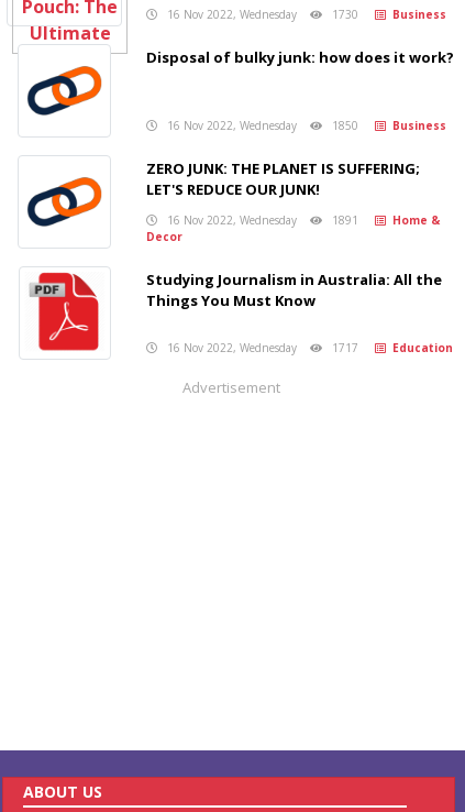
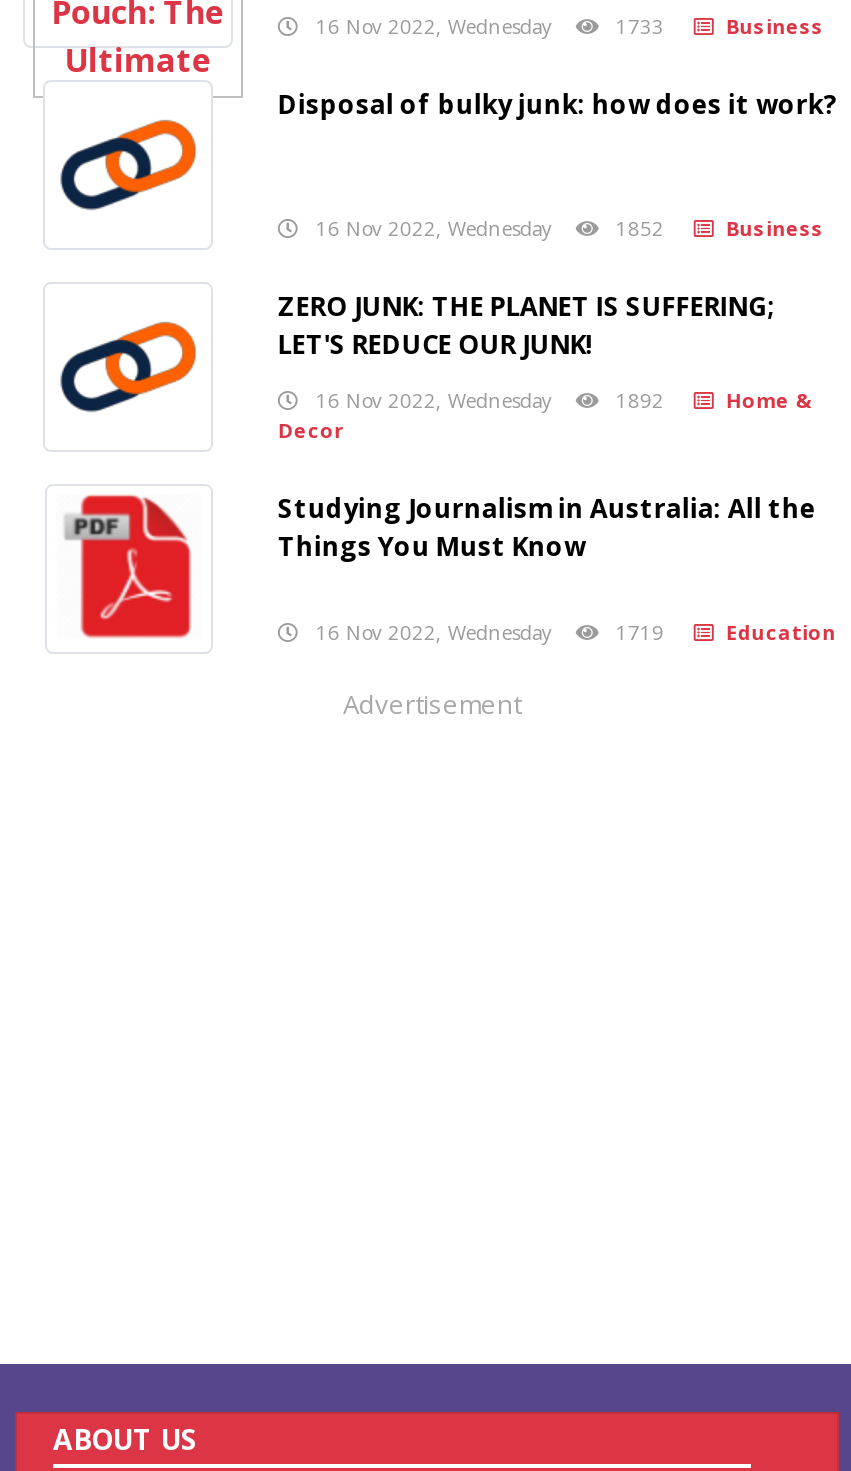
- 16 Nov 2022, Wednesday 1730 Business
+ 16 Nov 2022, Wednesday 1733 Business

- 16 Nov 2022, Wednesday 1850 Business
+ 16 Nov 2022, Wednesday 1852 Business

- 16 Nov 2022, Wednesday 1891 Home &
+ 16 Nov 2022, Wednesday 1892 Home &

- 16 Nov 2022, Wednesday 1717 Education
+ 16 Nov 2022, Wednesday 1719 Education
